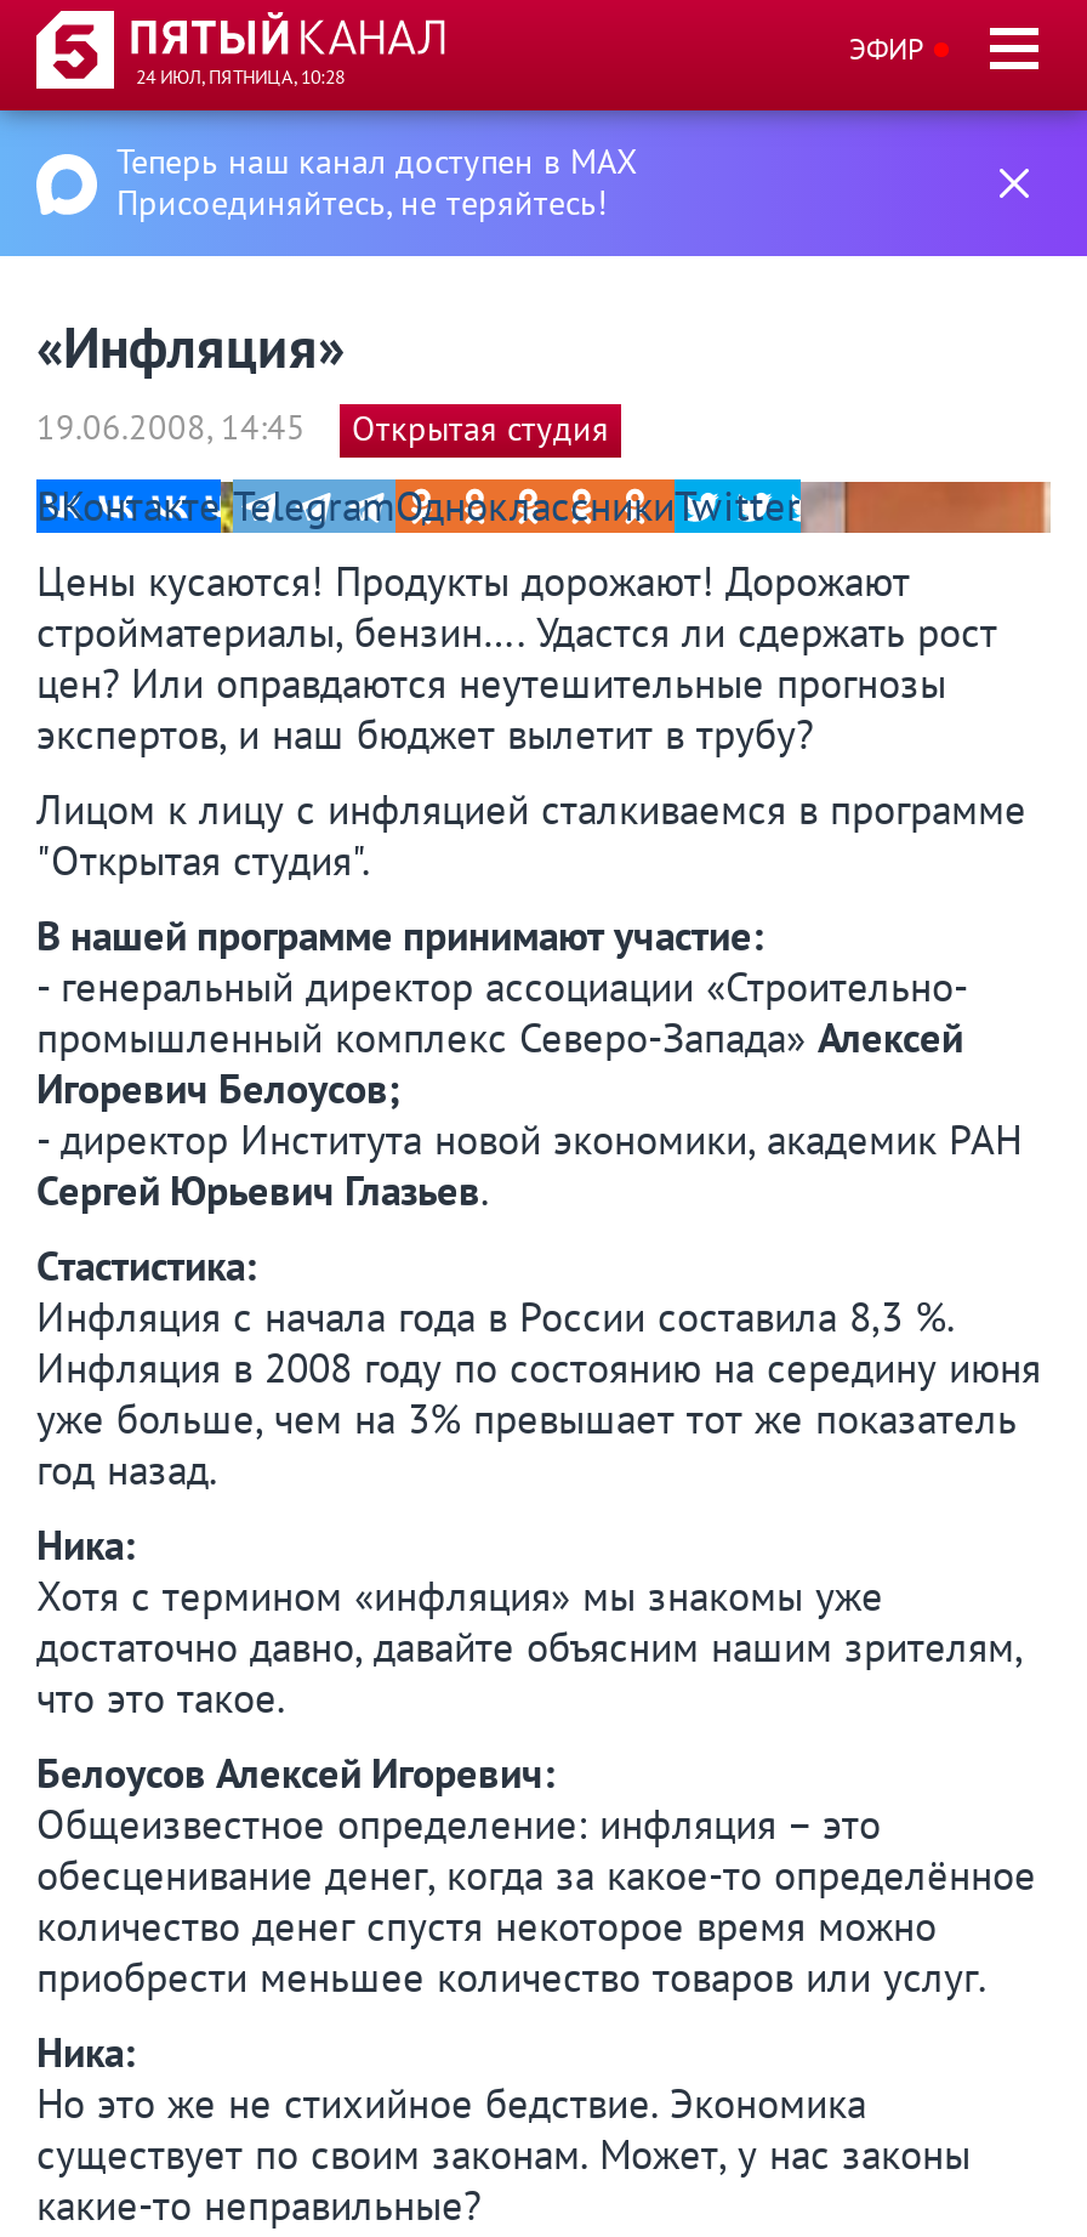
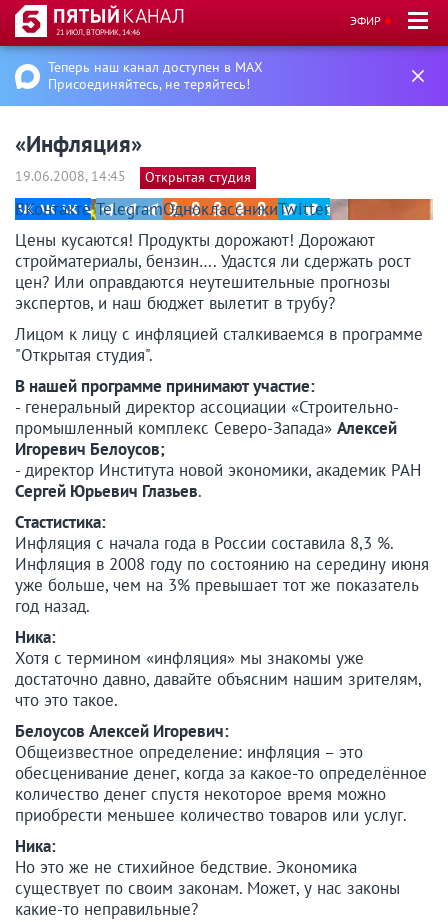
- 24 ИЮЛ, ПЯТНИЦА, 10:28
+ 21 ИЮЛ, ВТОРНИК, 14:46
